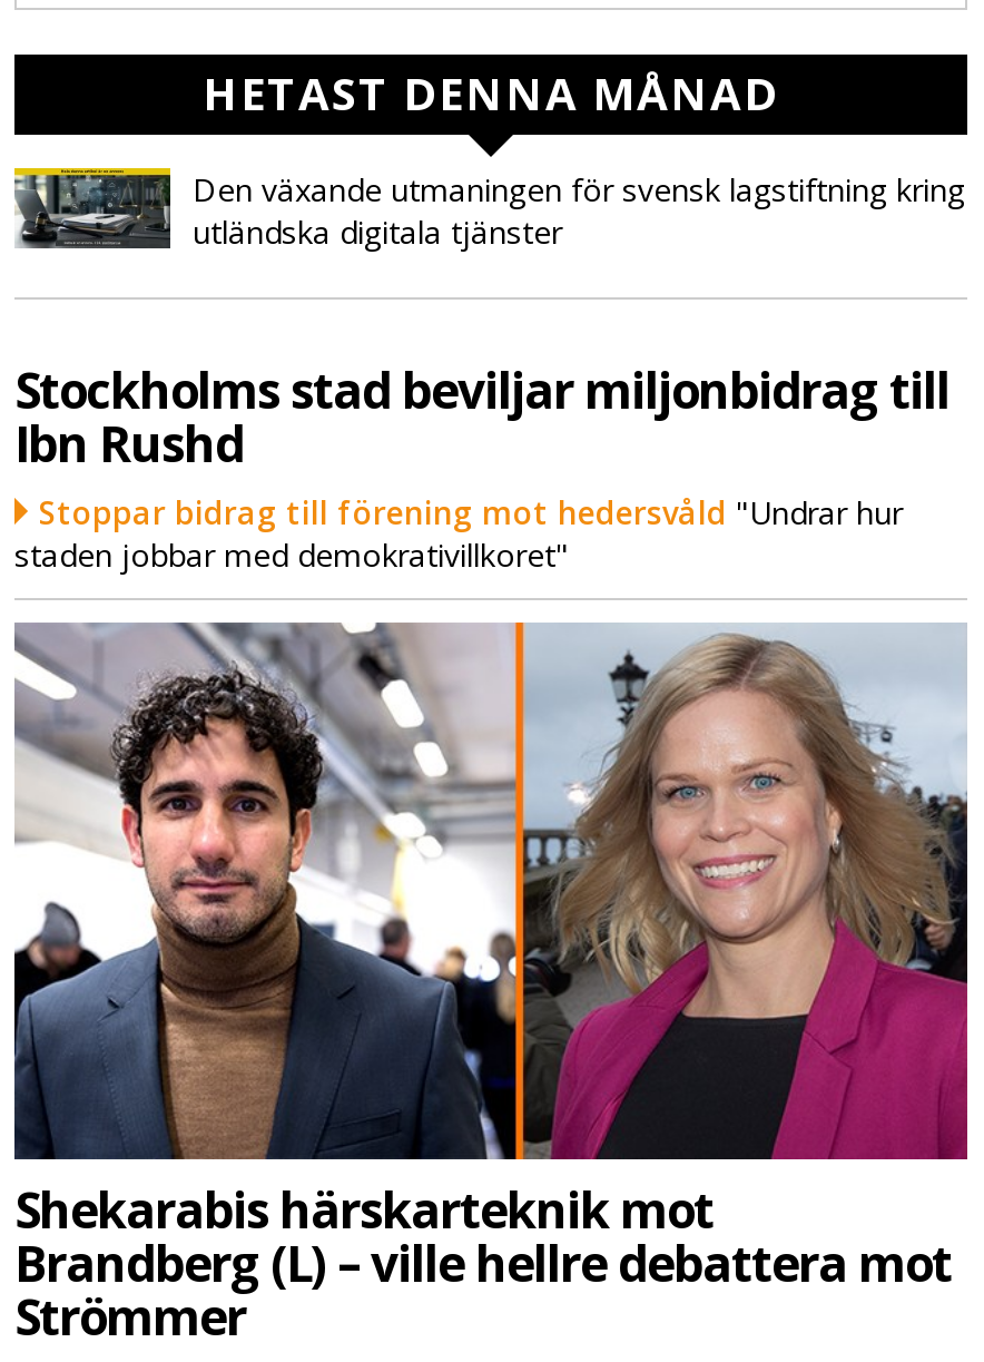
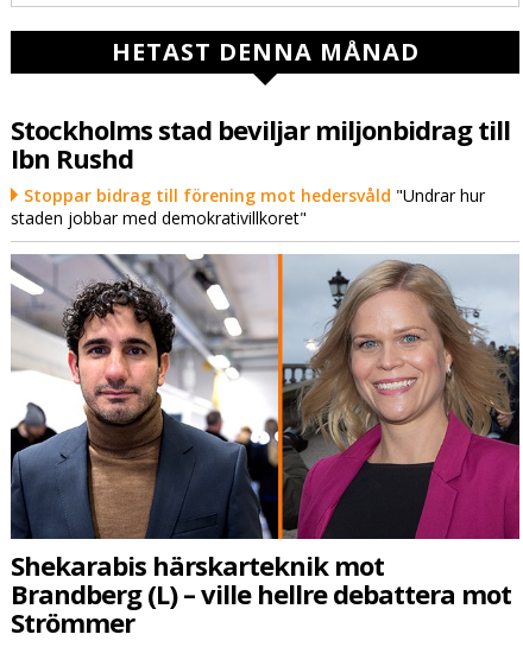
- [image]
- Den växande utmaningen för svensk lagstiftning kring
- utländska digitala tjänster
